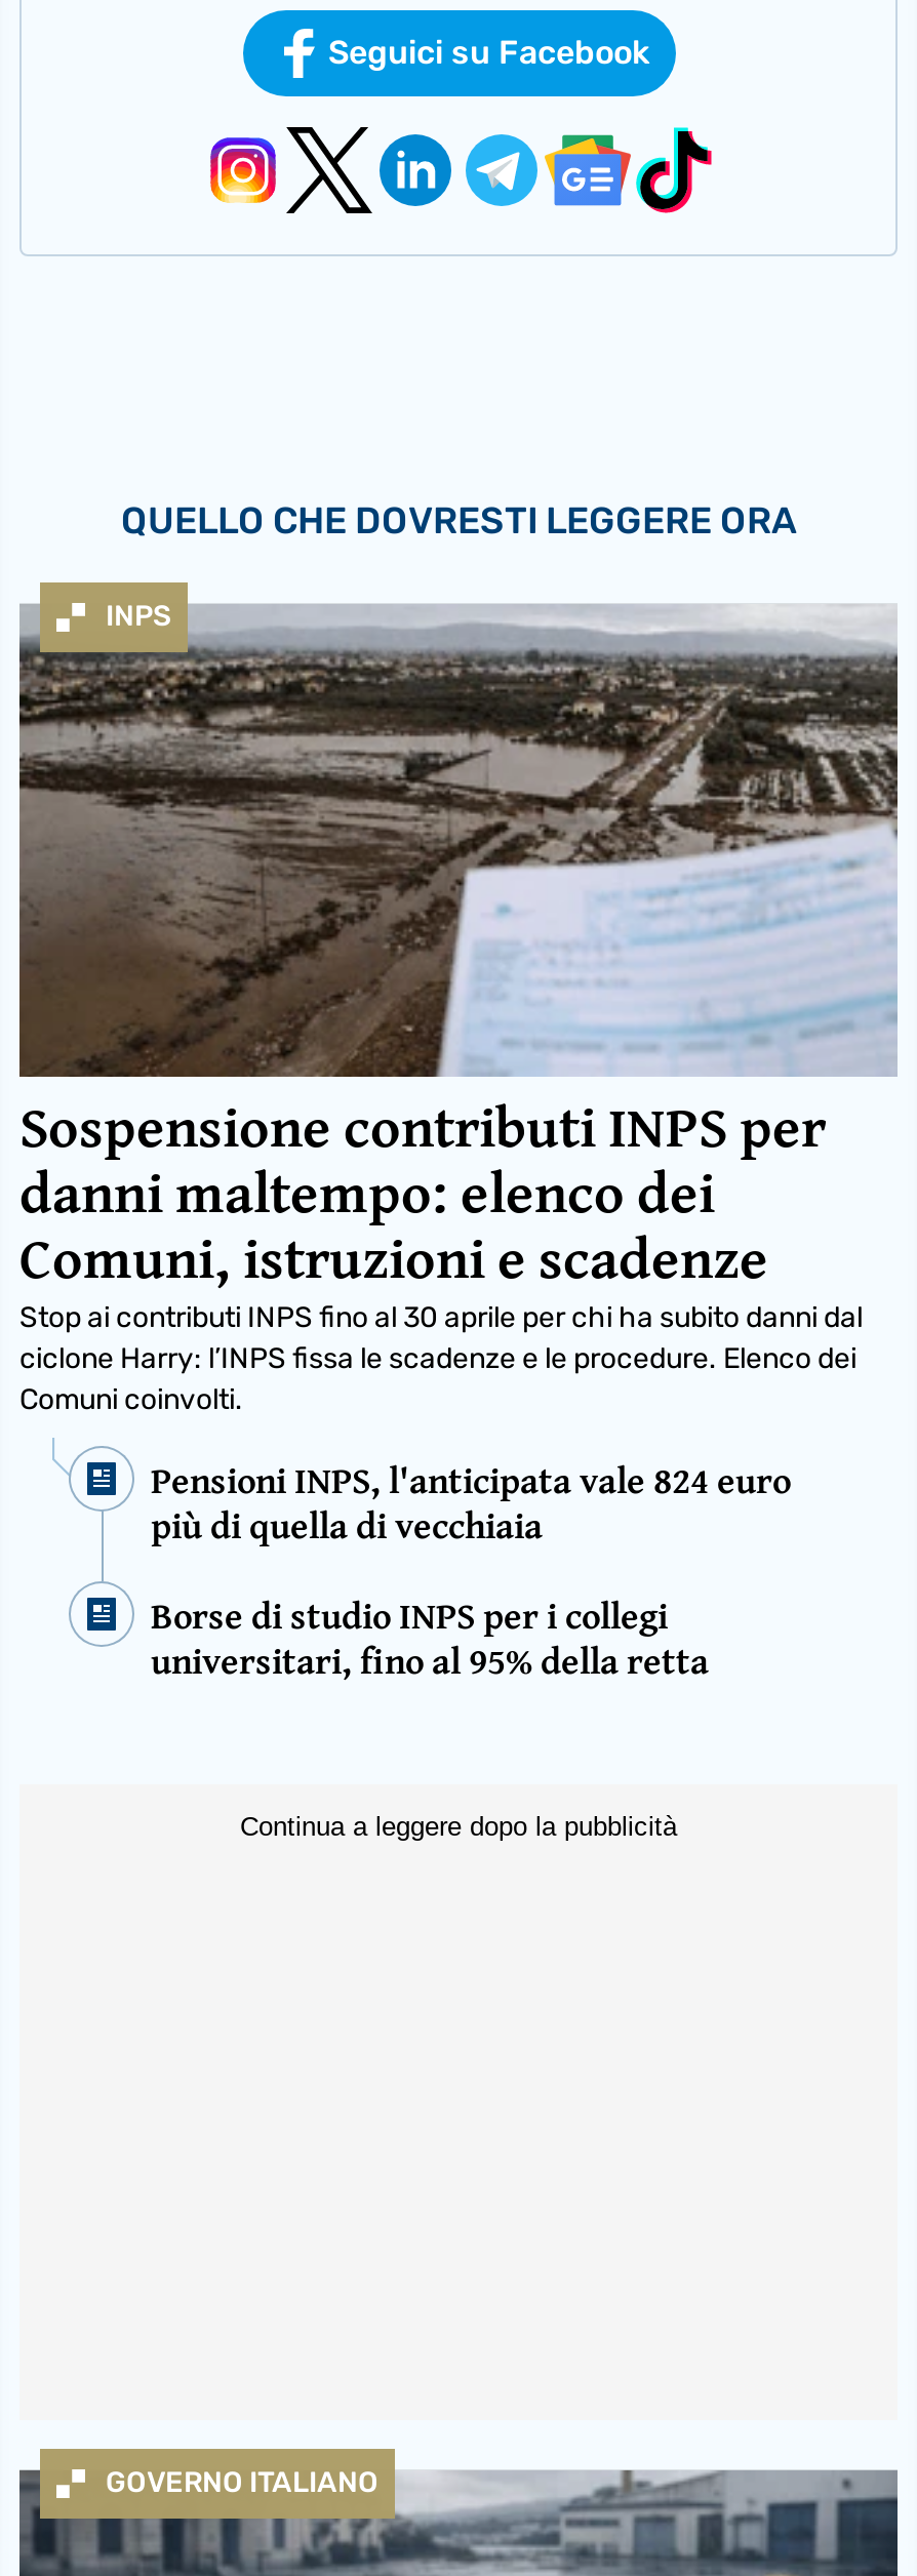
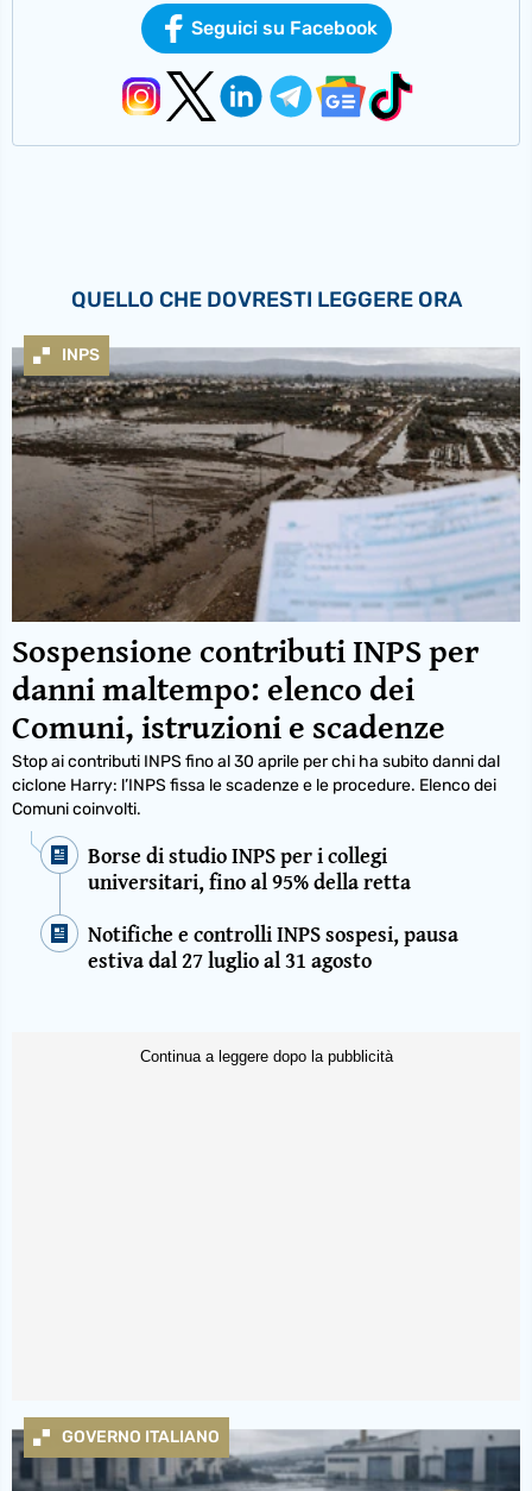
- Pensioni INPS, l'anticipata vale 824 euro
- più di quella di vecchiaia

moved up: Borse di studio INPS per i collegi | universitari, fino al 95% della retta

+ Notifiche e controlli INPS sospesi, pausa
+ estiva dal 27 luglio al 31 agosto
